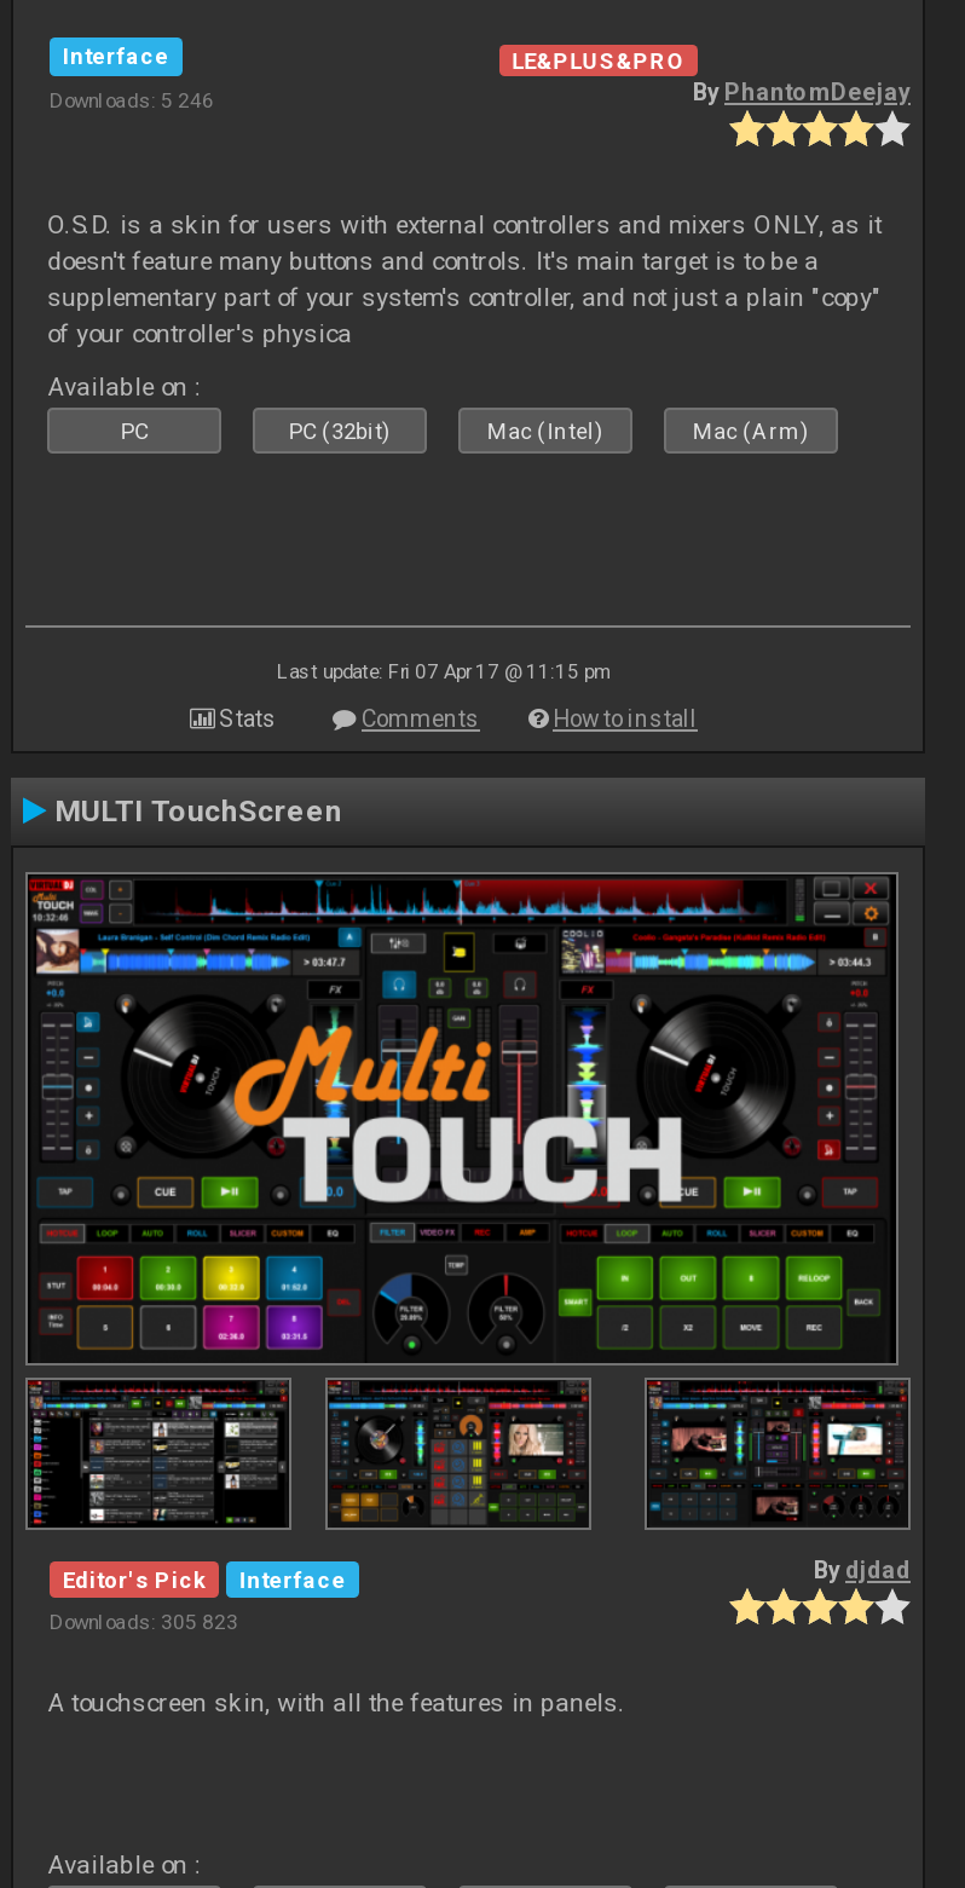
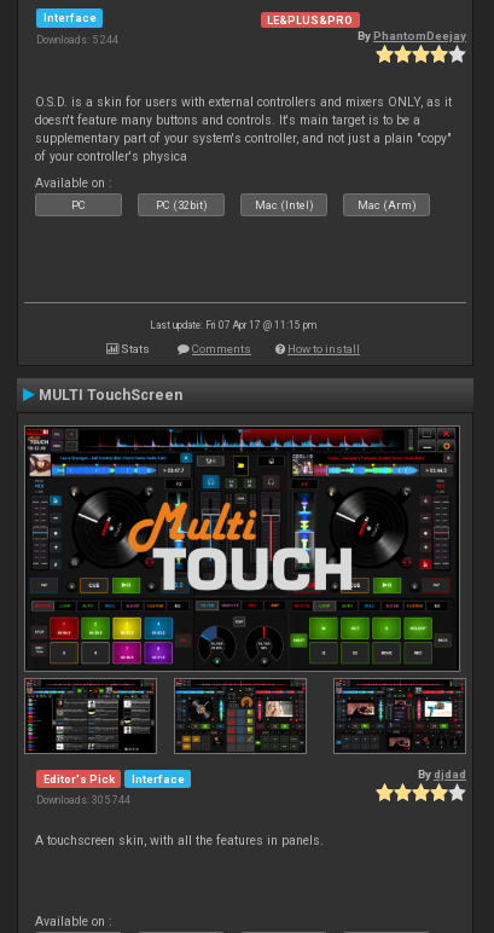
- Downloads: 5 246
+ Downloads: 5 244

- Downloads: 305 823
+ Downloads: 305 744
